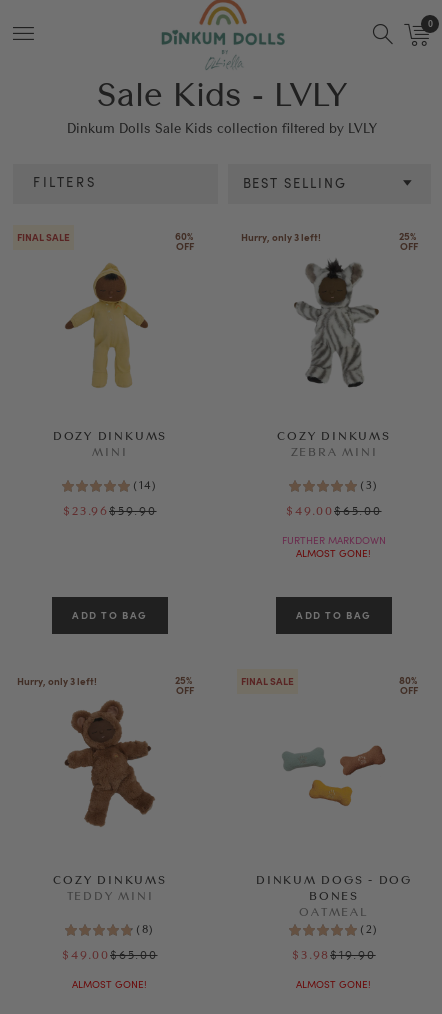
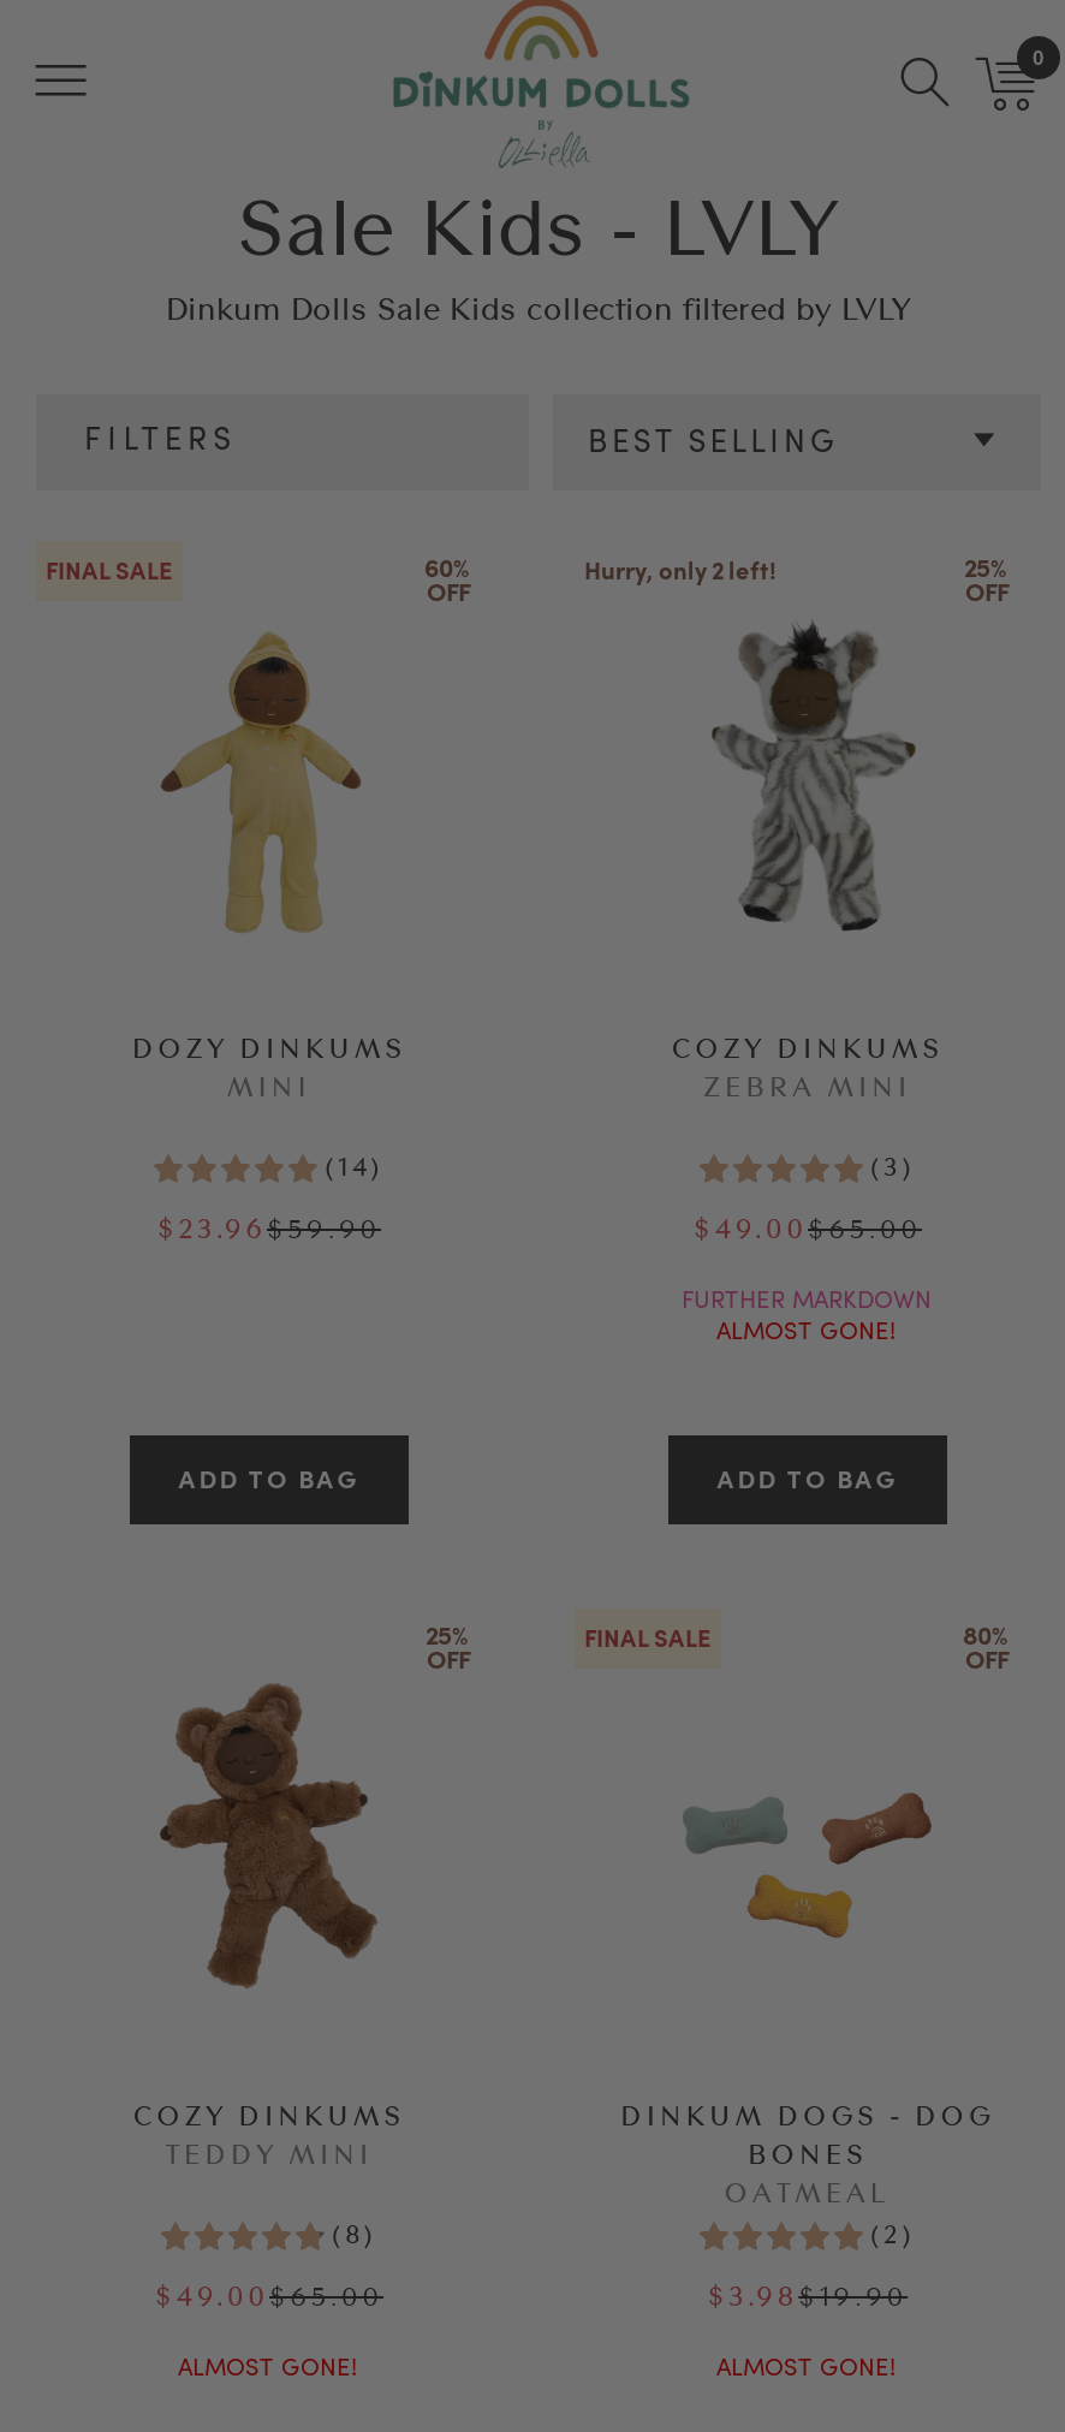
- Hurry, only 3 left!
+ Hurry, only 2 left!

- Hurry, only 3 left!
